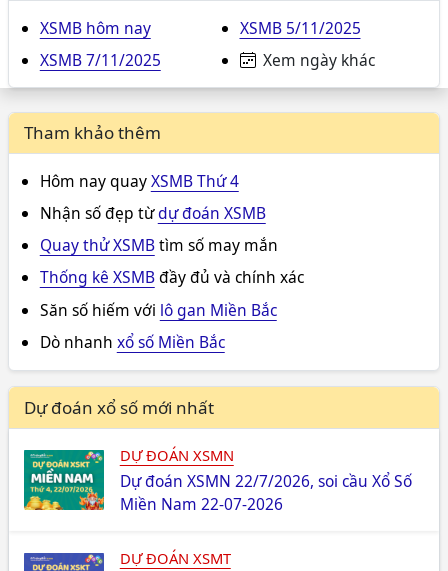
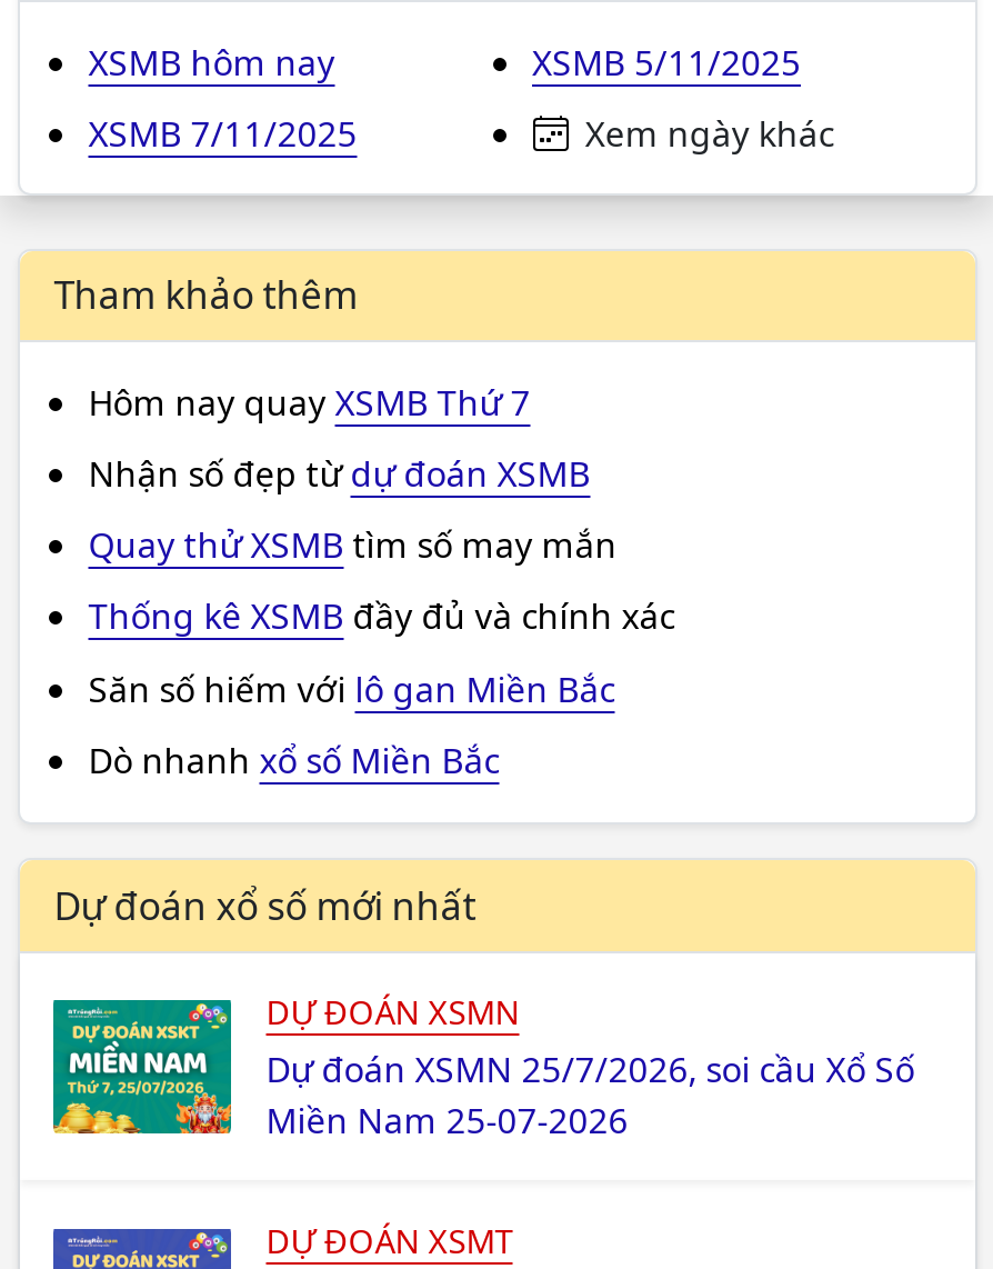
- Hôm nay quay XSMB Thứ 4
+ Hôm nay quay XSMB Thứ 7

- Dự đoán XSMN 22/7/2026, soi cầu Xổ Số
+ Dự đoán XSMN 25/7/2026, soi cầu Xổ Số

- Miền Nam 22-07-2026
+ Miền Nam 25-07-2026
